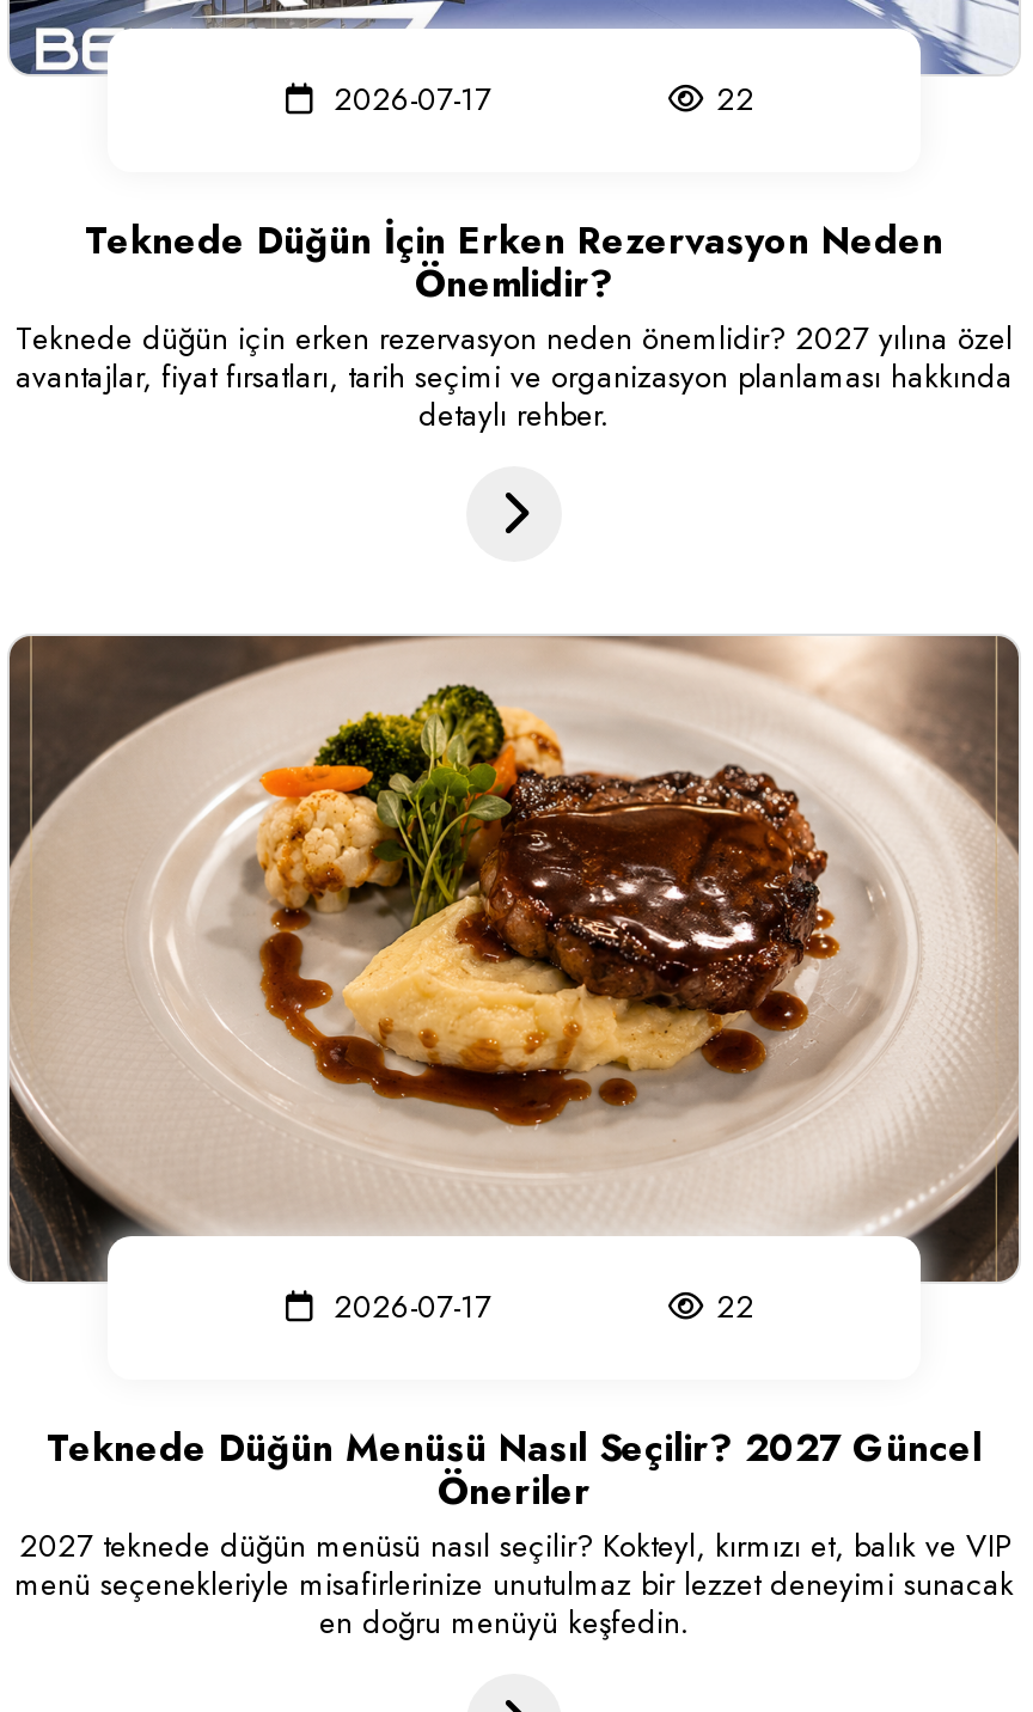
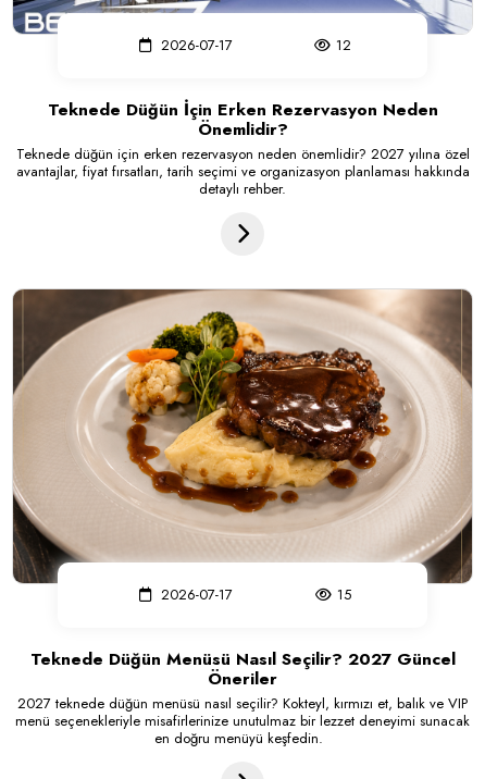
- 22
+ 12

- 22
+ 15
